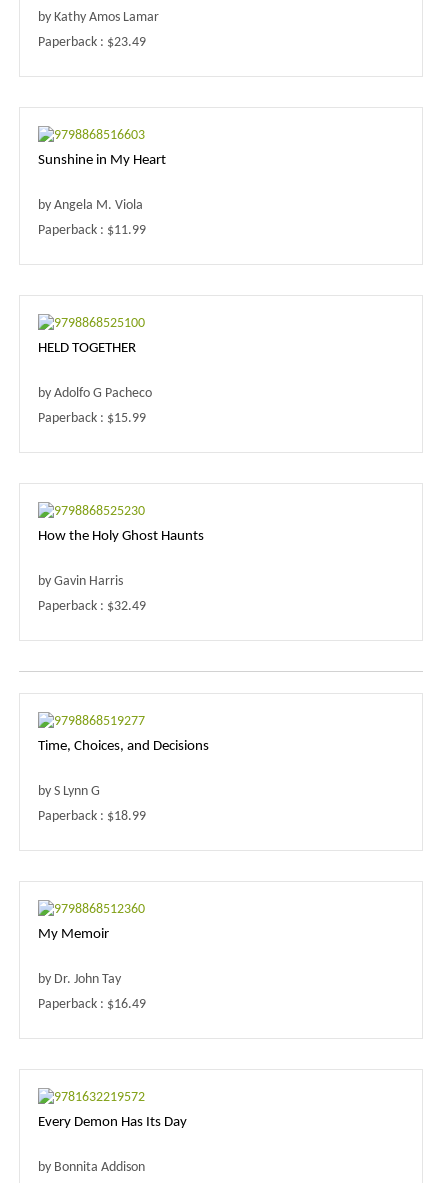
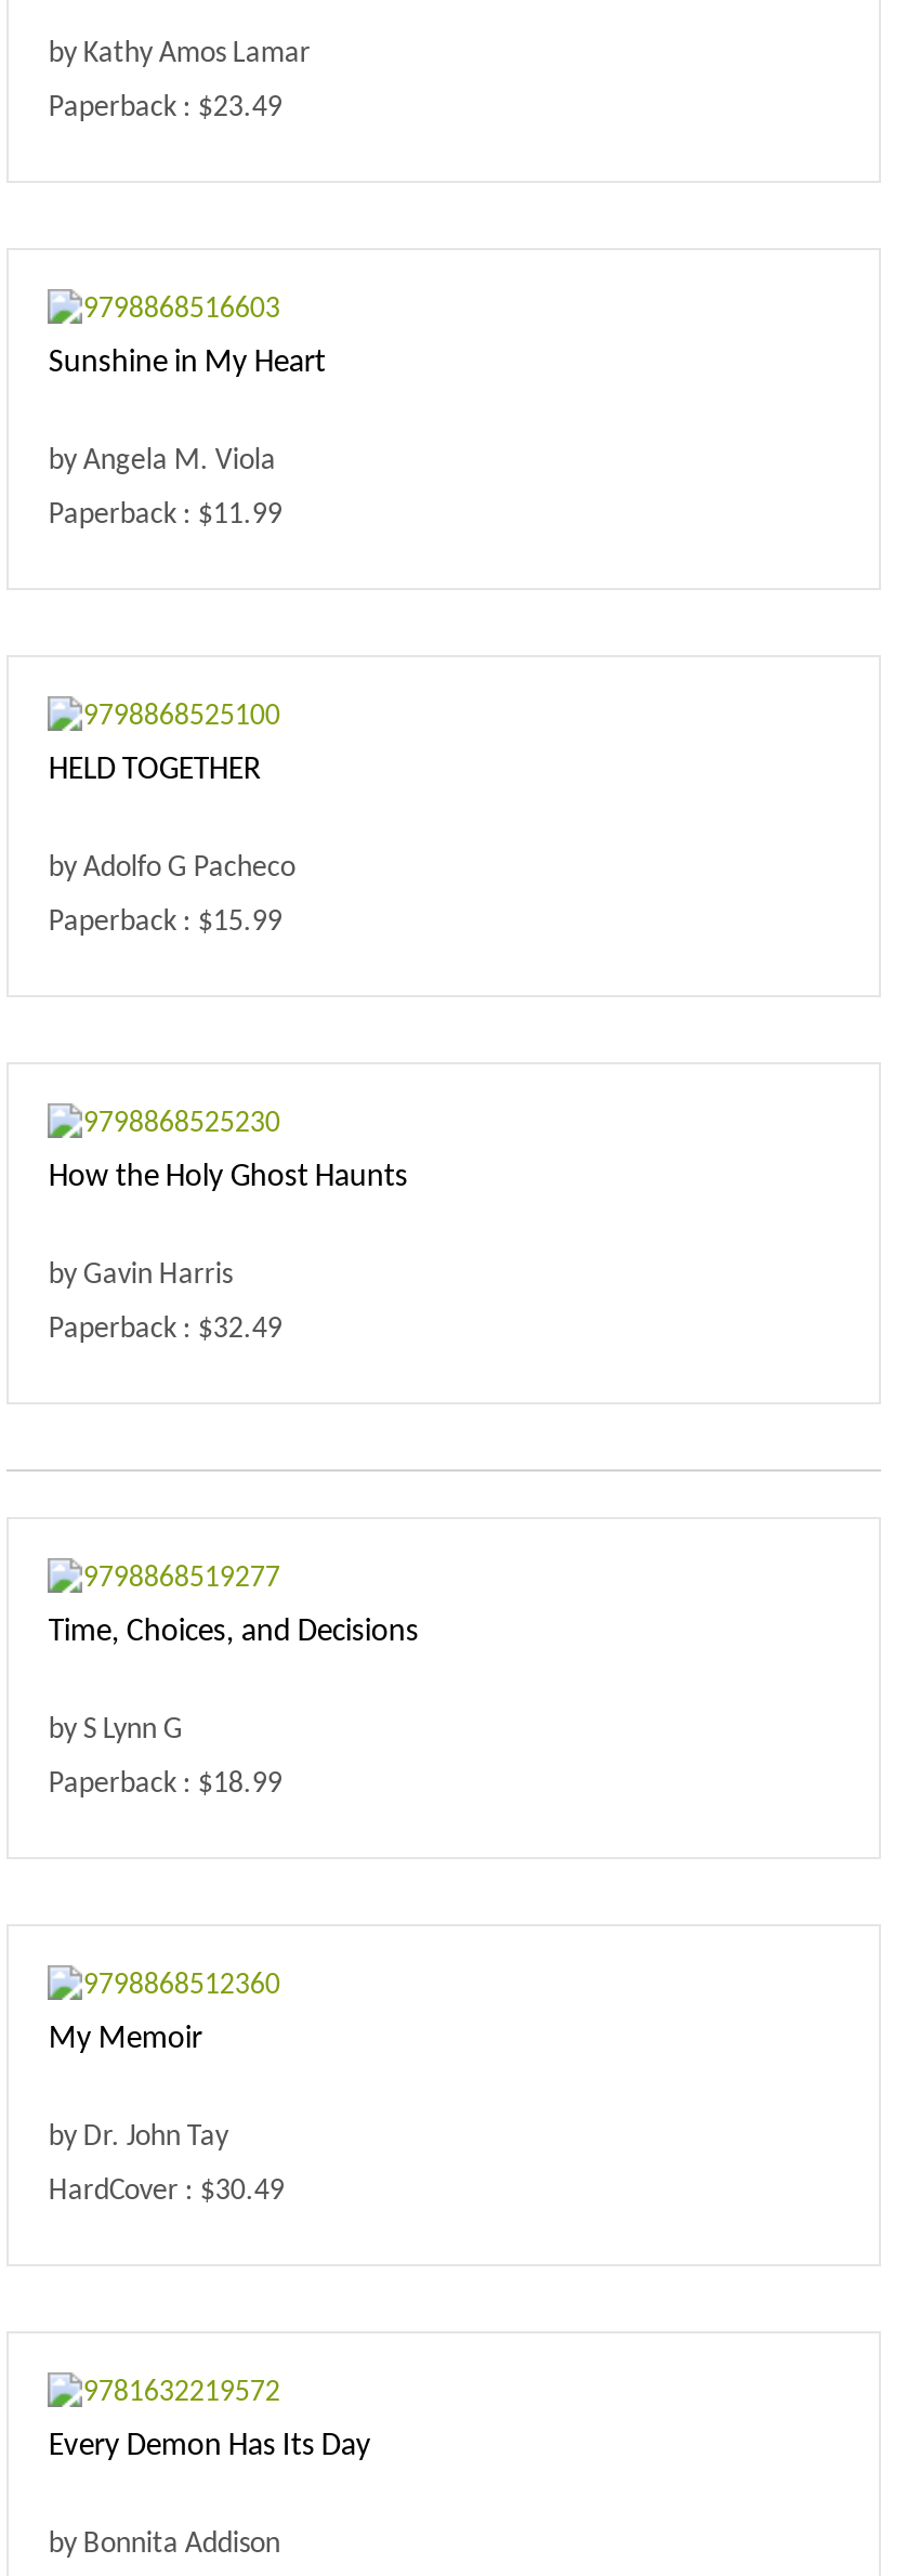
- Paperback : $16.49
+ HardCover : $30.49
